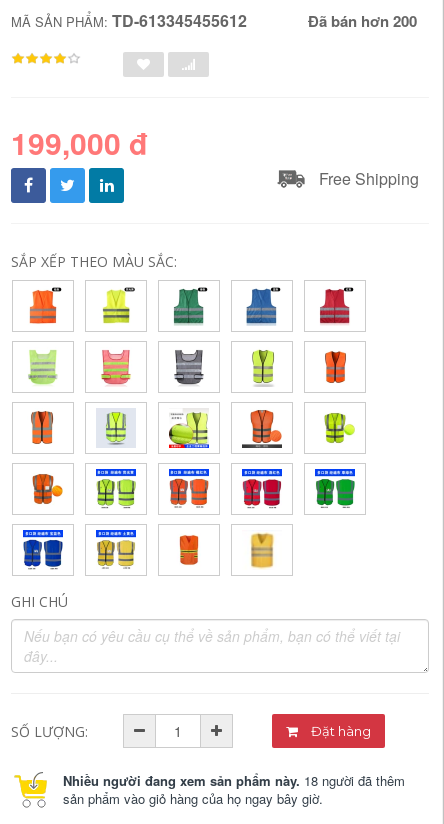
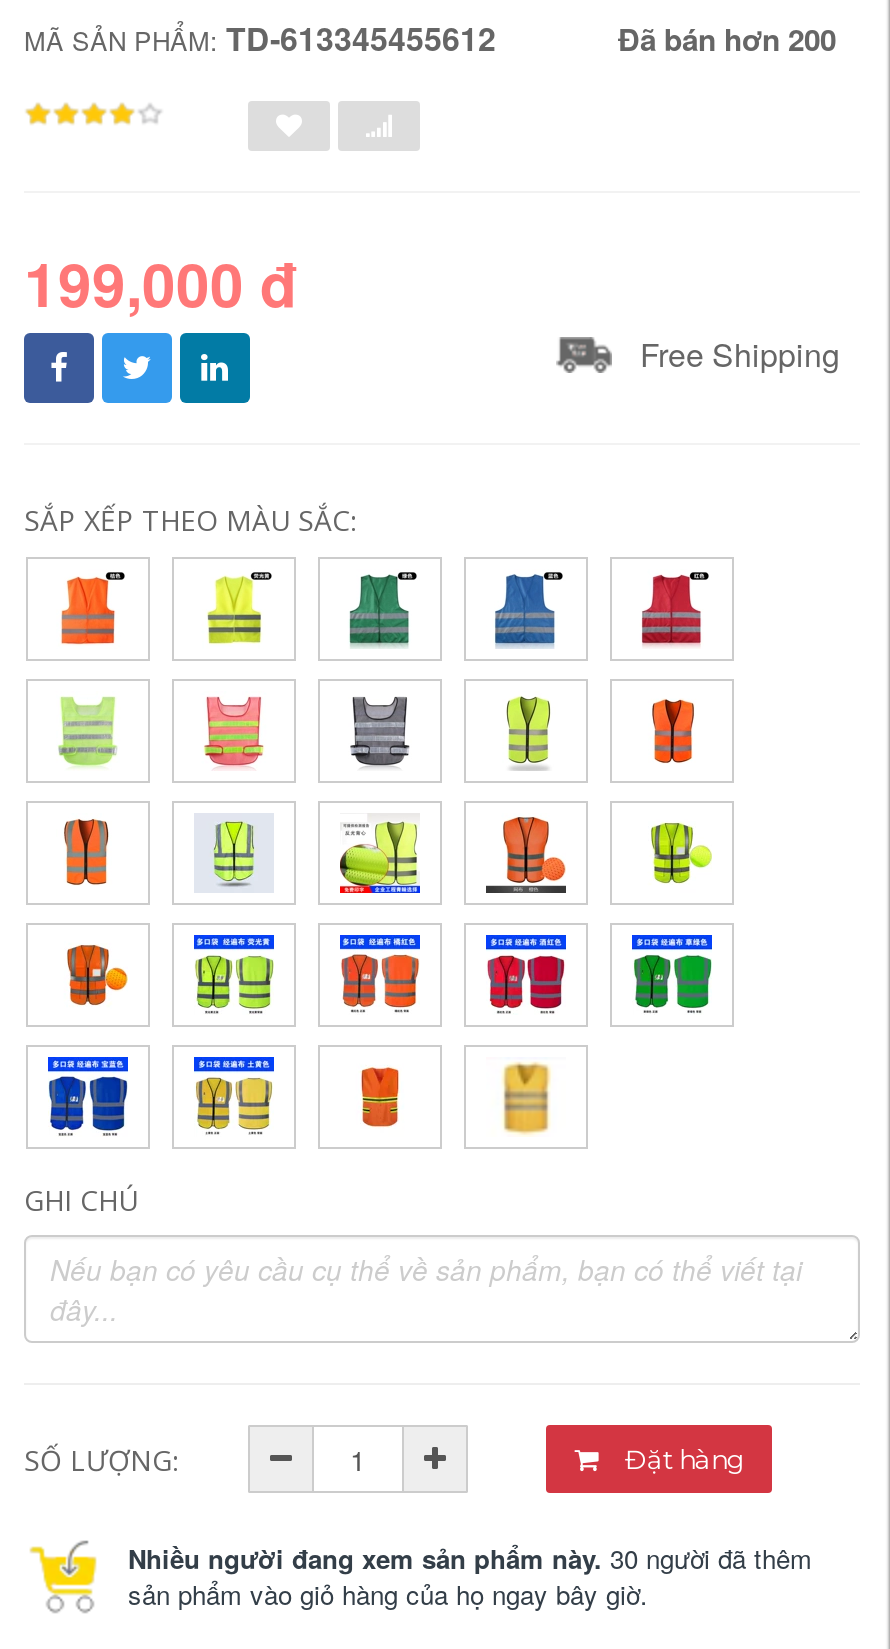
- Nhiều người đang xem sản phẩm này. 18 người đã thêm
+ Nhiều người đang xem sản phẩm này. 30 người đã thêm
